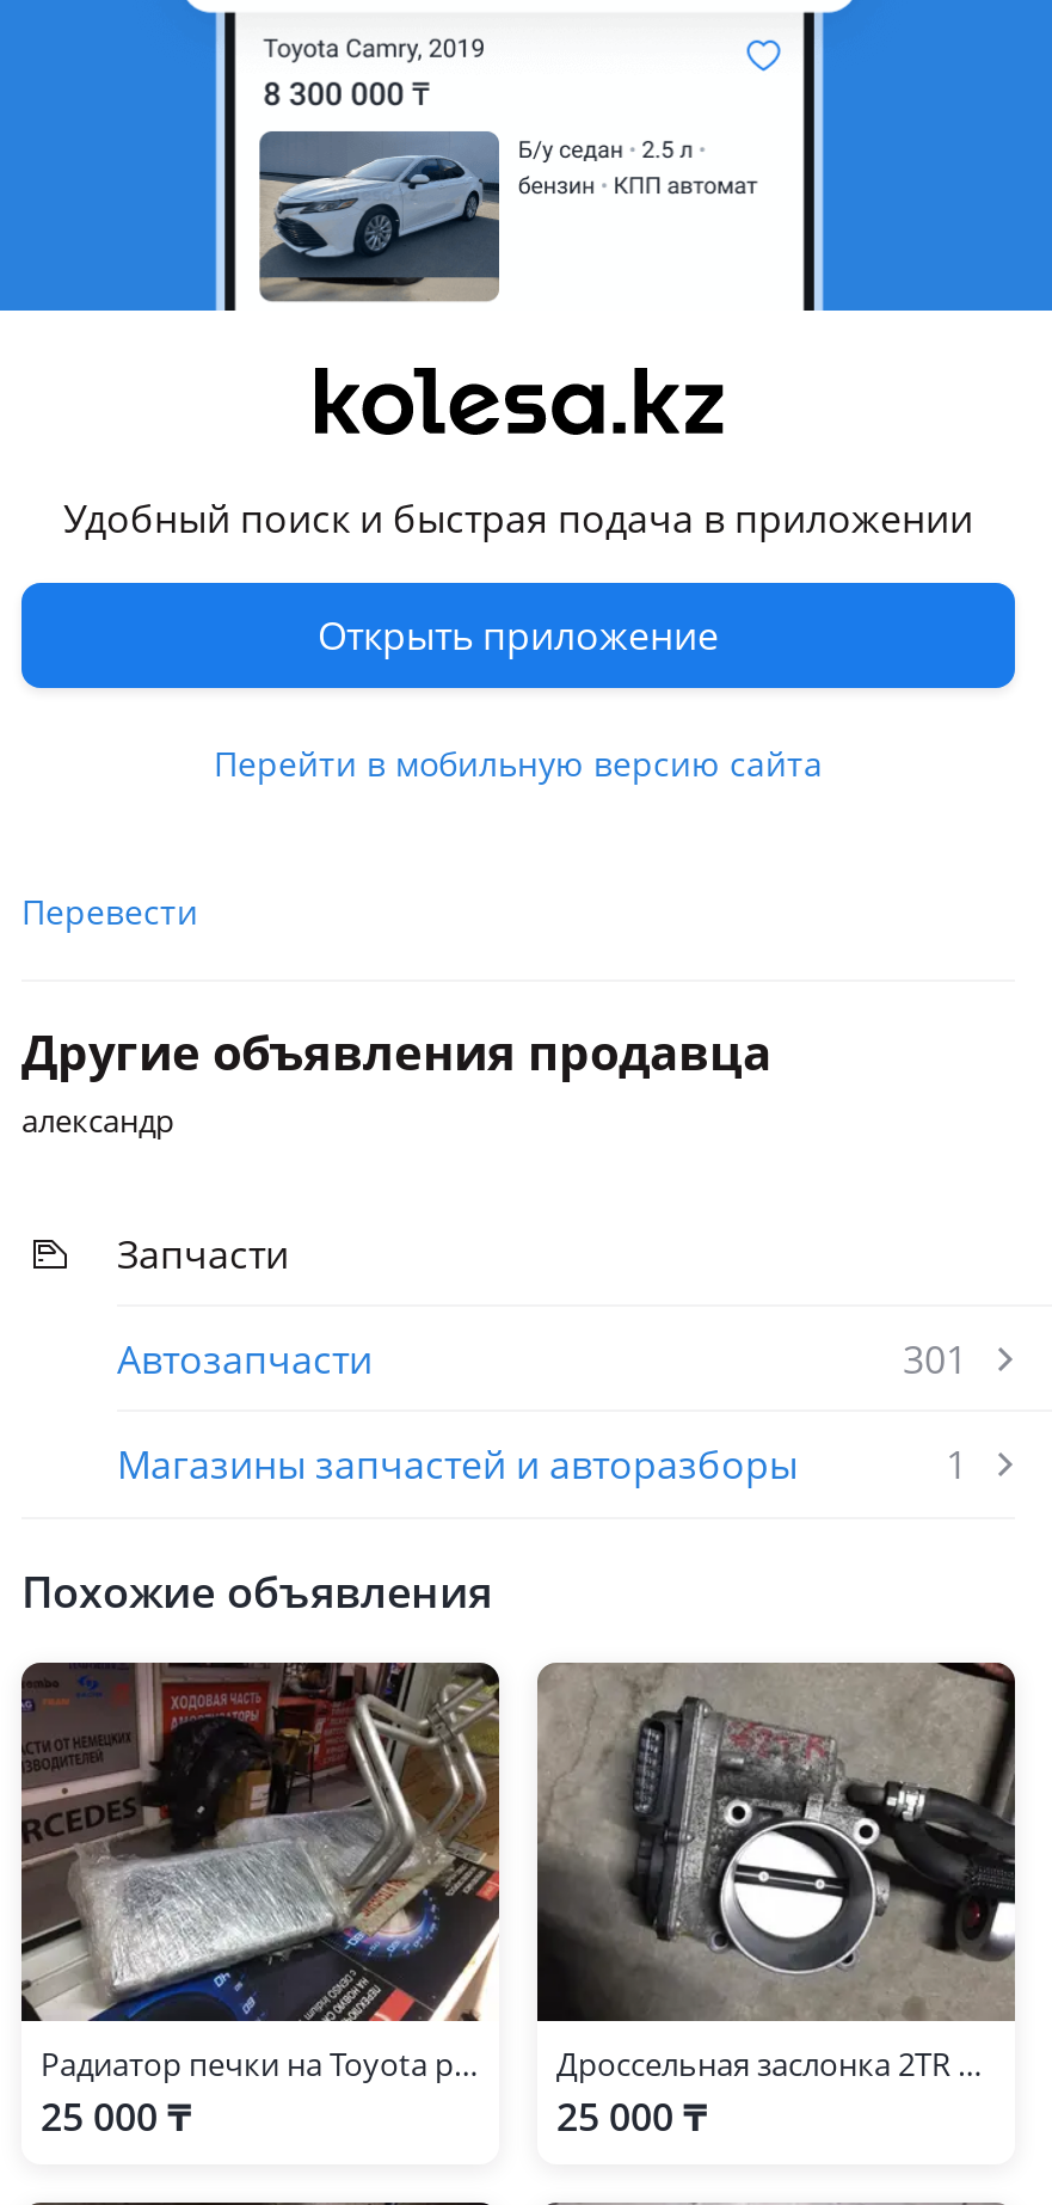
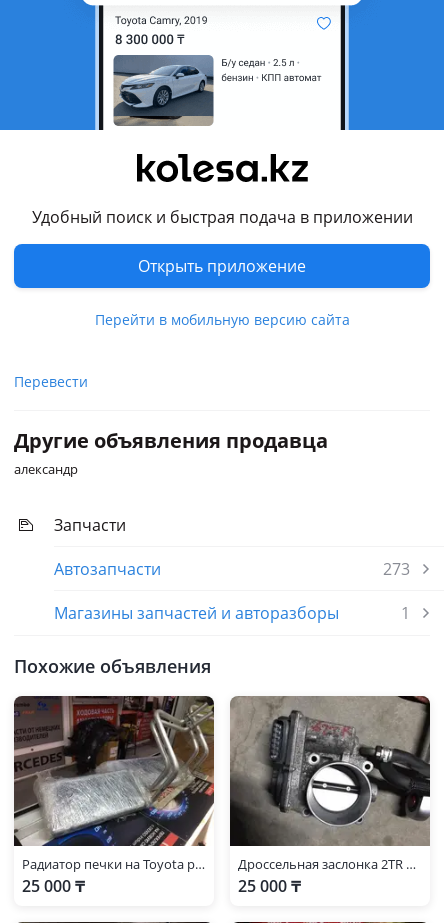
- 301
+ 273
